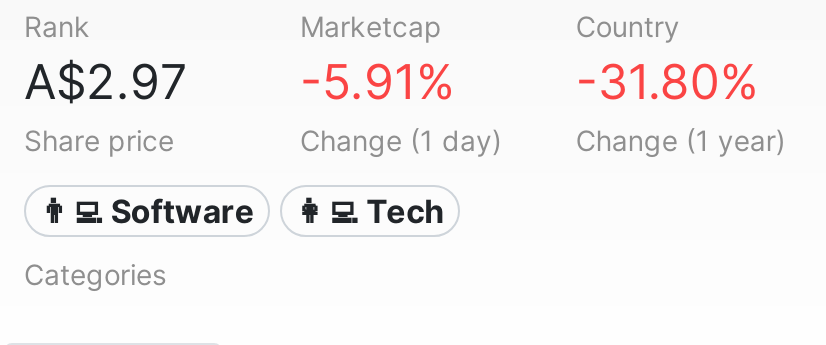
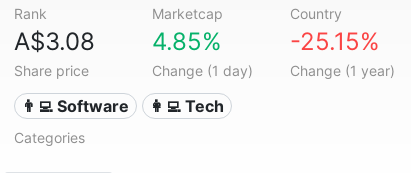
- A$2.97
+ A$3.08

- -5.91%
+ 4.85%

- -31.80%
+ -25.15%
